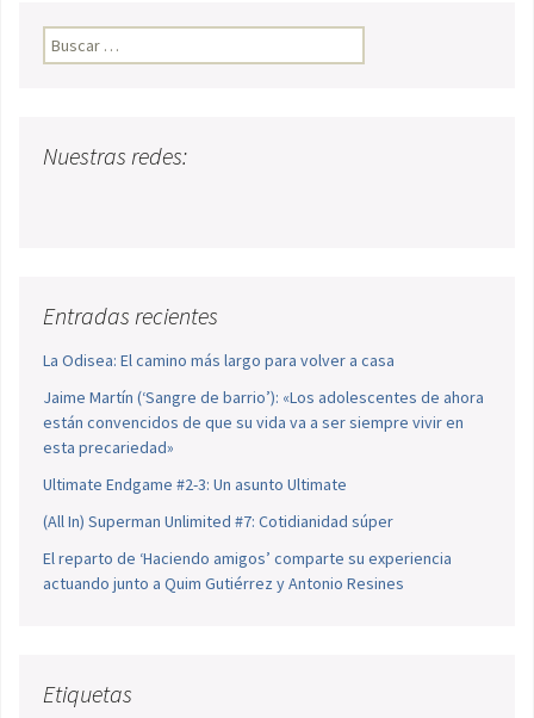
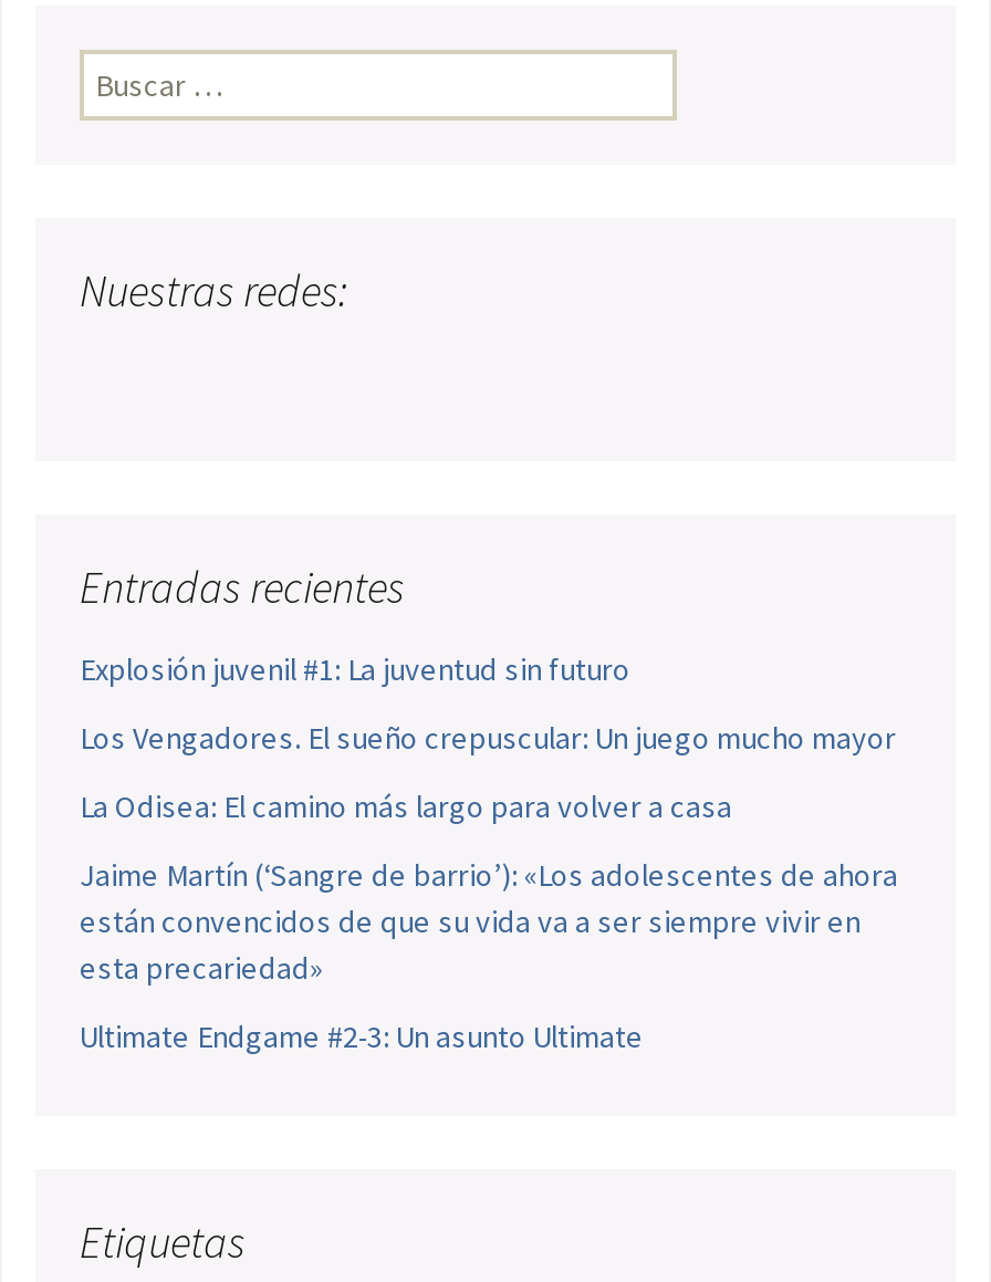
+ Explosión juvenil #1: La juventud sin futuro
+ Los Vengadores. El sueño crepuscular: Un juego mucho mayor

moved down: La Odisea: El camino más largo para volver a casa | Jaime Martín (‘Sangre de barrio’): «Los adolescentes de ahora | están convencidos de que su vida va a ser siempre vivir en | esta precariedad» | Ultimate Endgame #2-3: Un asunto Ultimate

- (All In) Superman Unlimited #7: Cotidianidad súper
- El reparto de ‘Haciendo amigos’ comparte su experiencia
- actuando junto a Quim Gutiérrez y Antonio Resines
